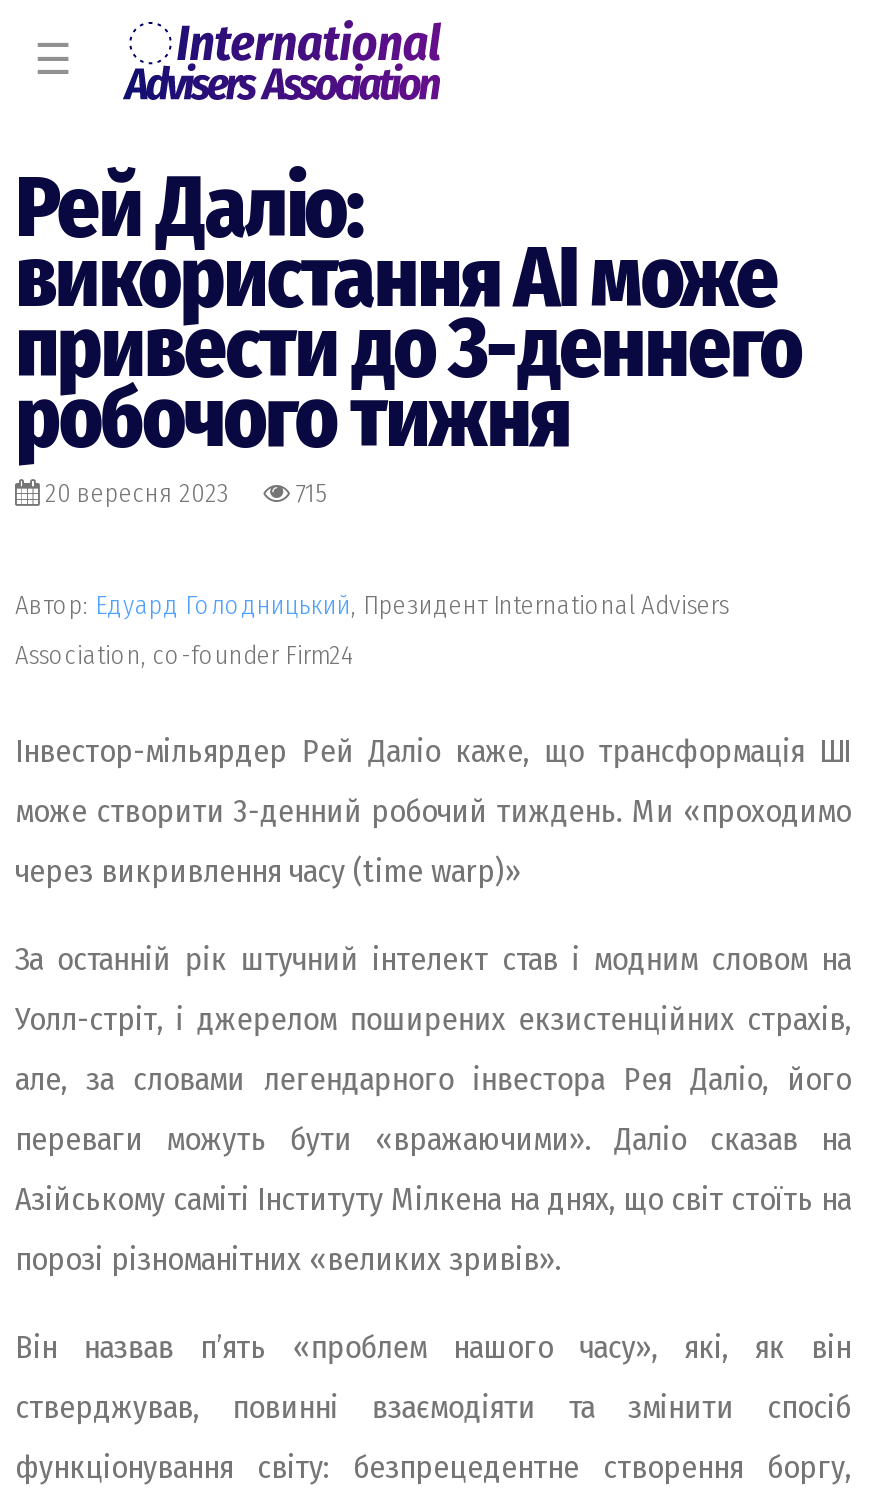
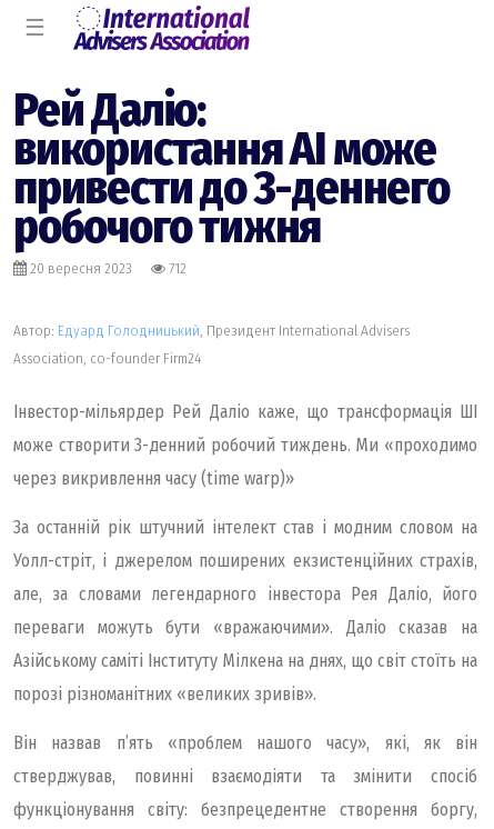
- 715
+ 712
